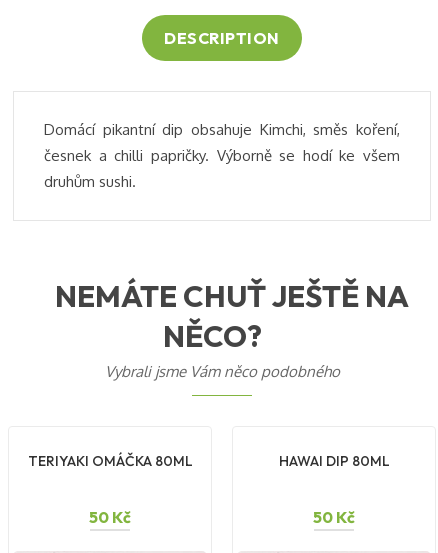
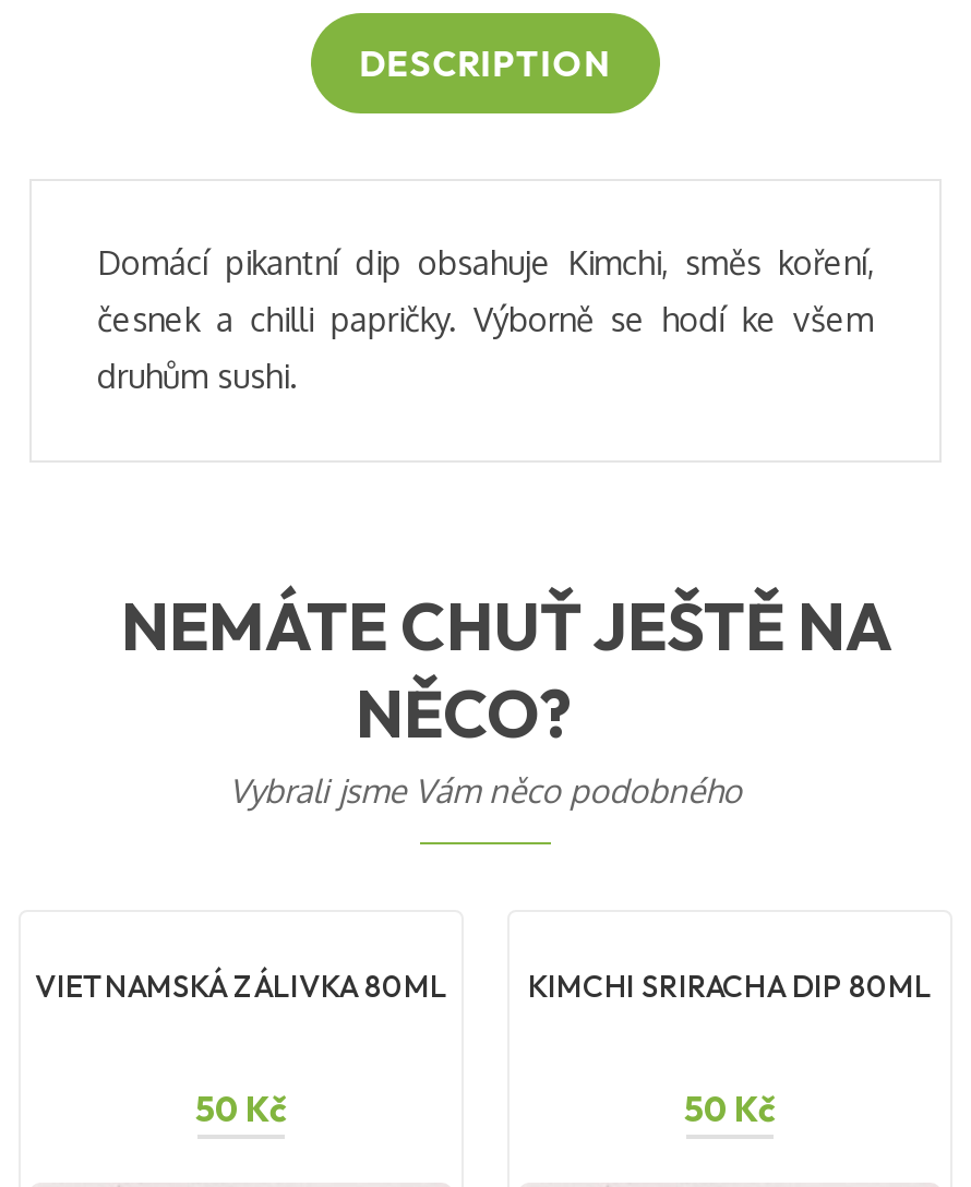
- TERIYAKI OMÁČKA 80ML
+ VIETNAMSKÁ ZÁLIVKA 80ML

- HAWAI DIP 80ML
+ KIMCHI SRIRACHA DIP 80ML
